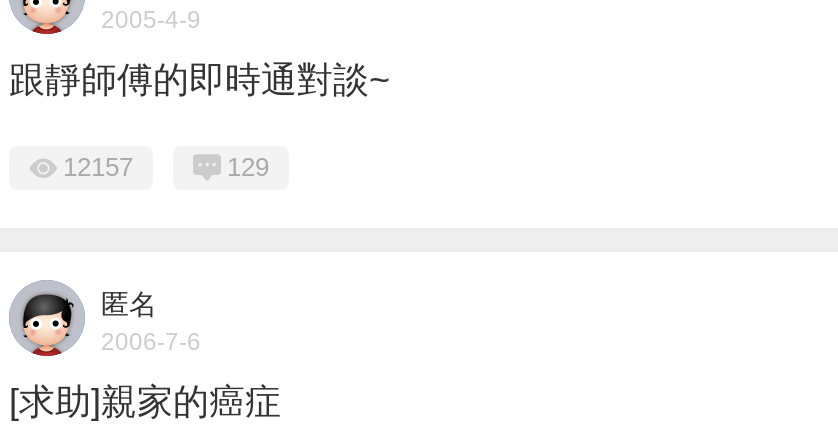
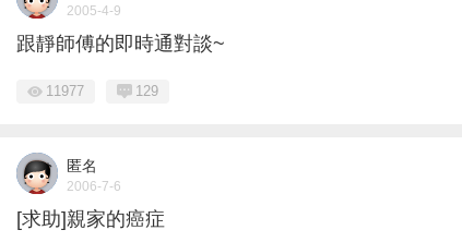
- 12157
+ 11977
